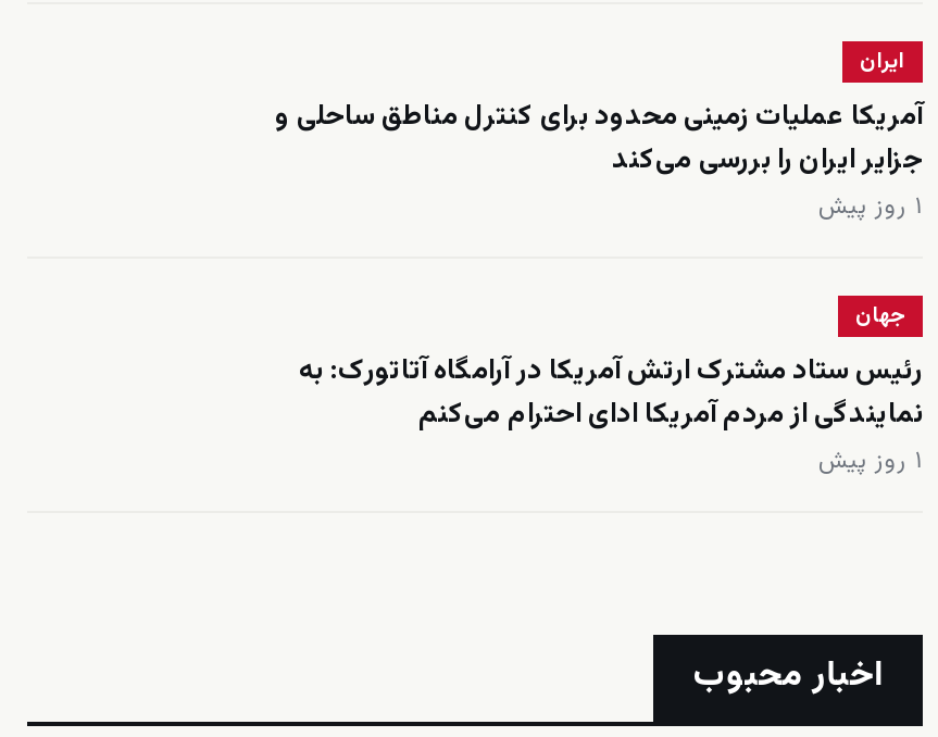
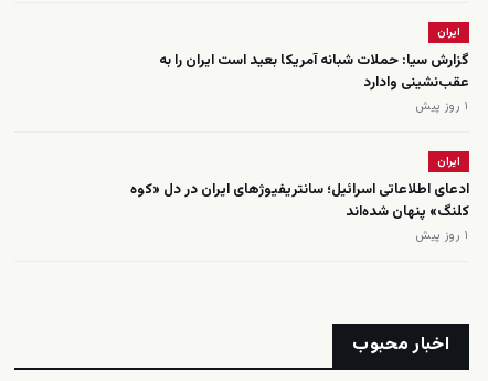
- آمریکا عملیات زمینی محدود برای کنترل مناطق ساحلی و
- جزایر ایران را بررسی می‌کند
+ گزارش سیا: حملات شبانه آمریکا بعید است ایران را به
+ عقب‌نشینی وادارد

- جهان
- رئیس ستاد مشترک ارتش آمریکا در آرامگاه آتاتورک: به
- نمایندگی از مردم آمریکا ادای احترام می‌کنم
+ ایران
+ ادعای اطلاعاتی اسرائیل؛ سانتریفیوژهای ایران در دل «کوه
+ کلنگ» پنهان شده‌اند
